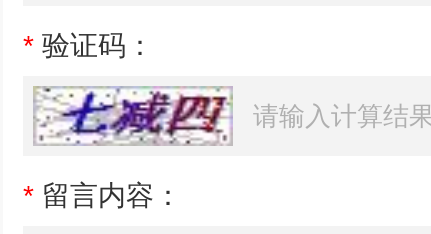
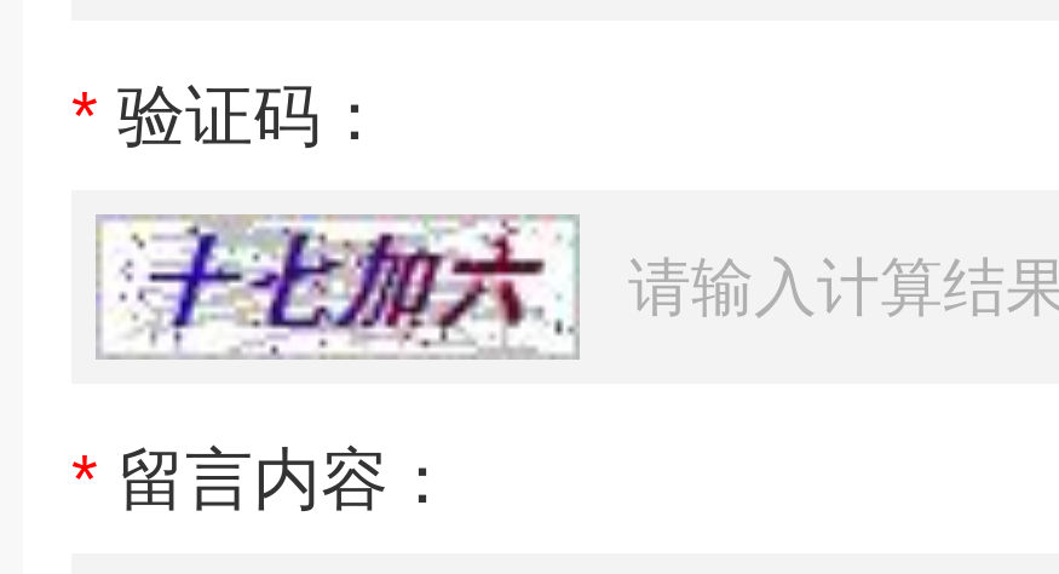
- [image]
+ [image]
